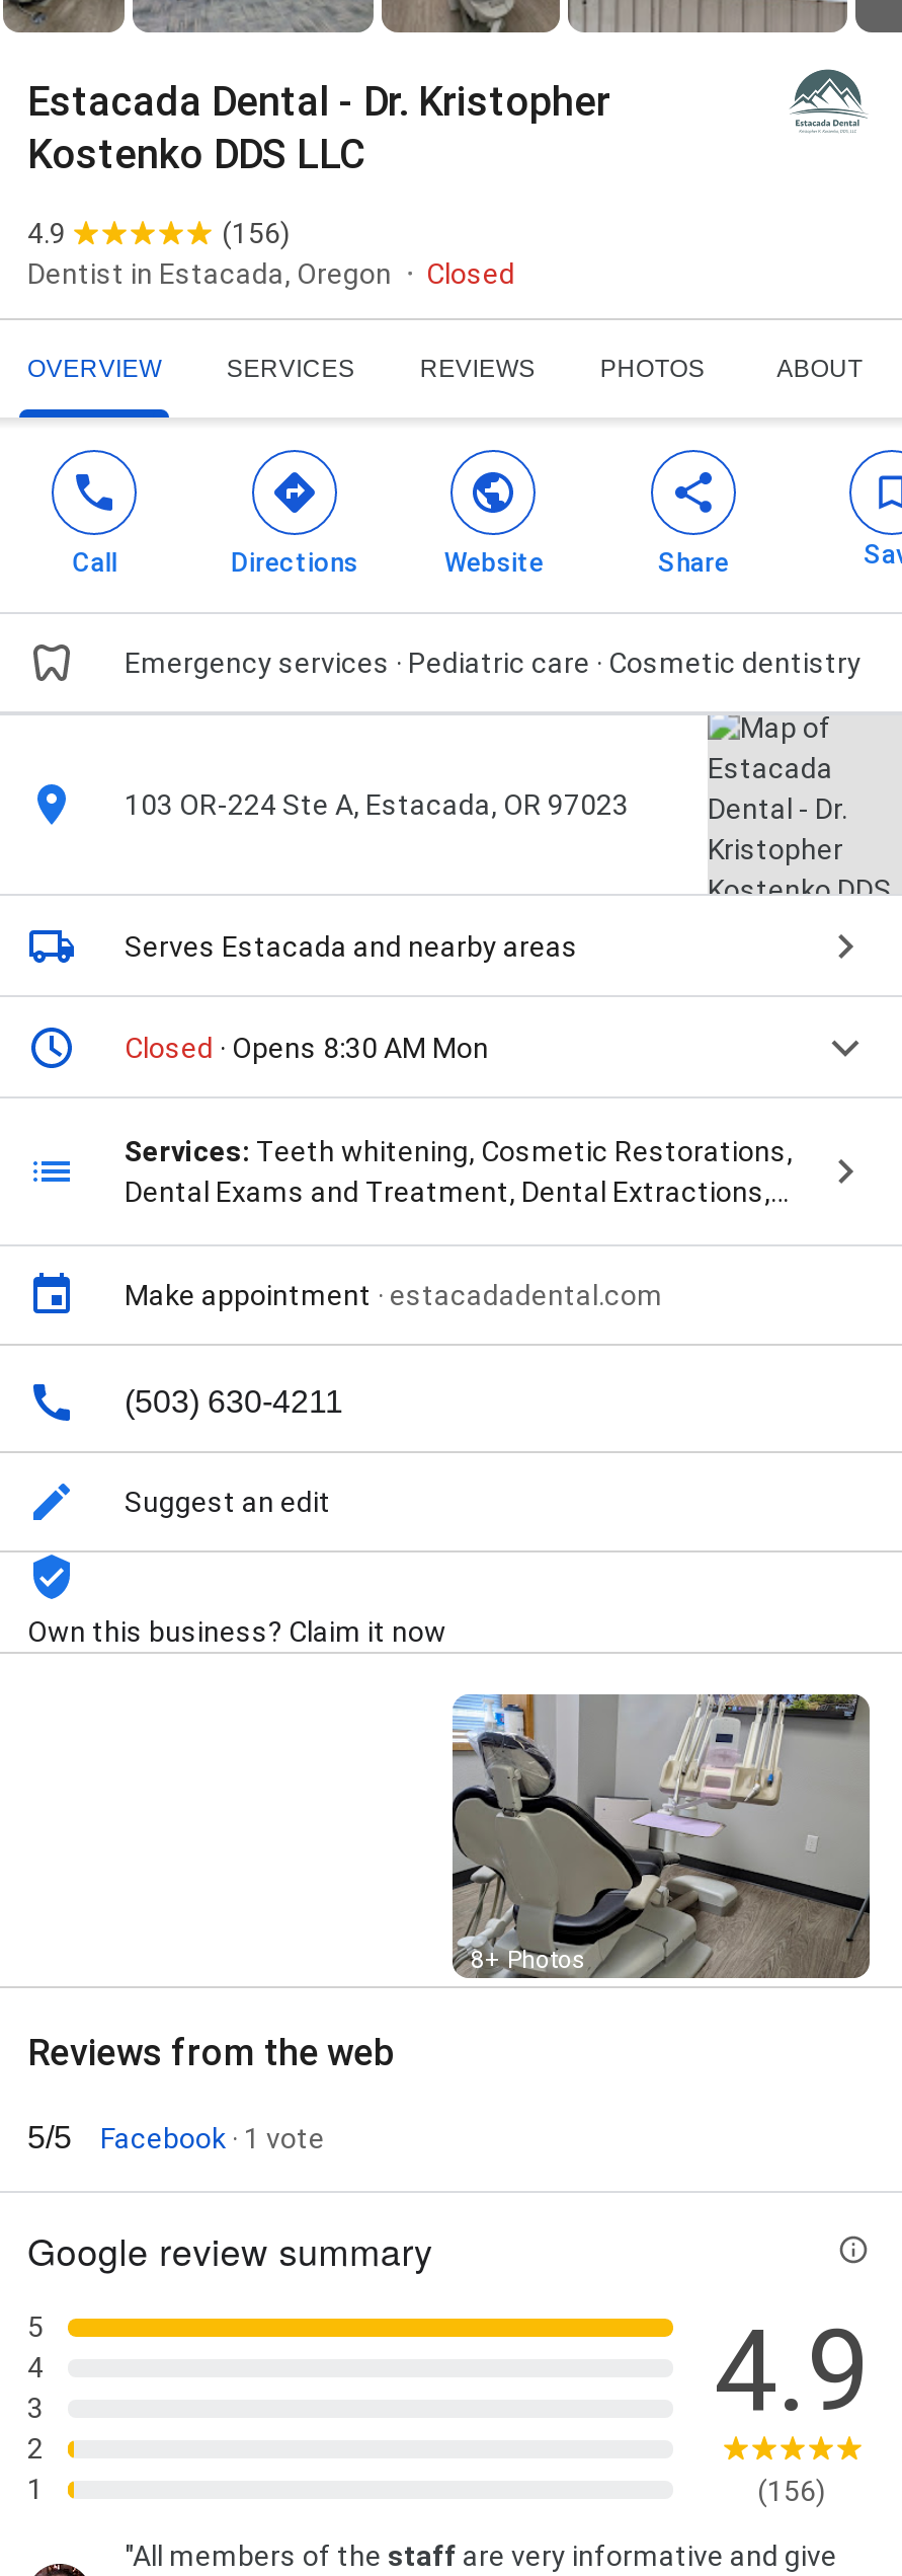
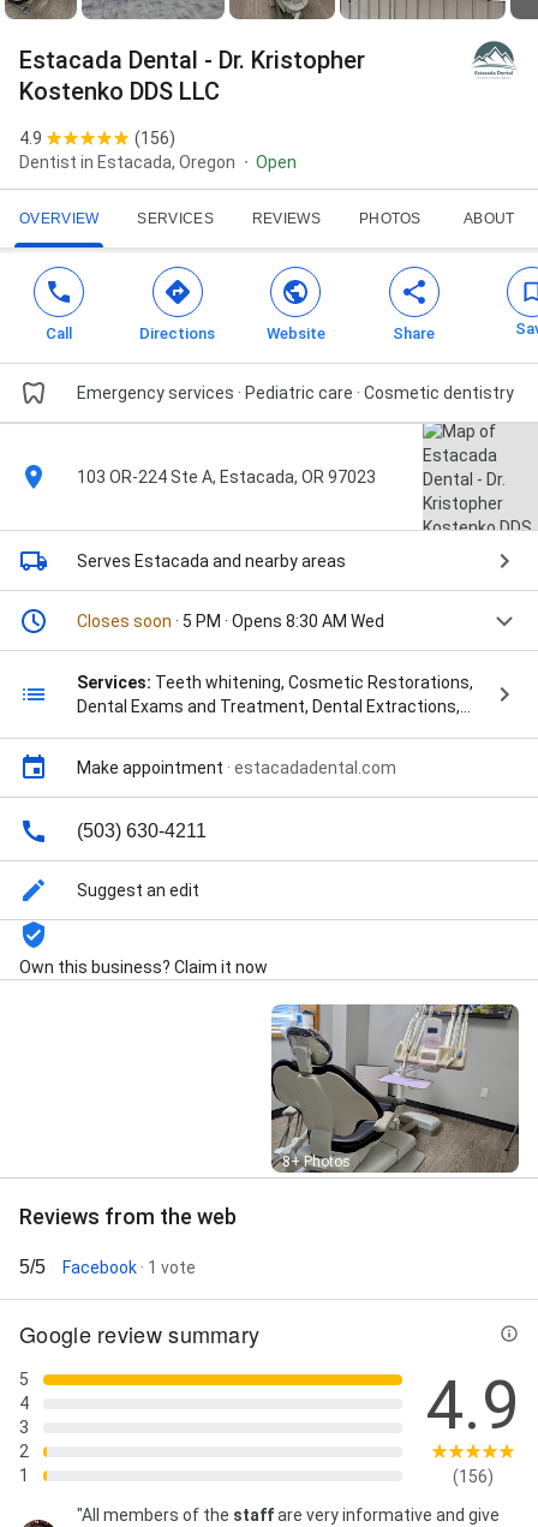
- Closed
+ Open

- Closed · Opens 8:30 AM Mon
+ Closes soon · 5 PM · Opens 8:30 AM Wed
